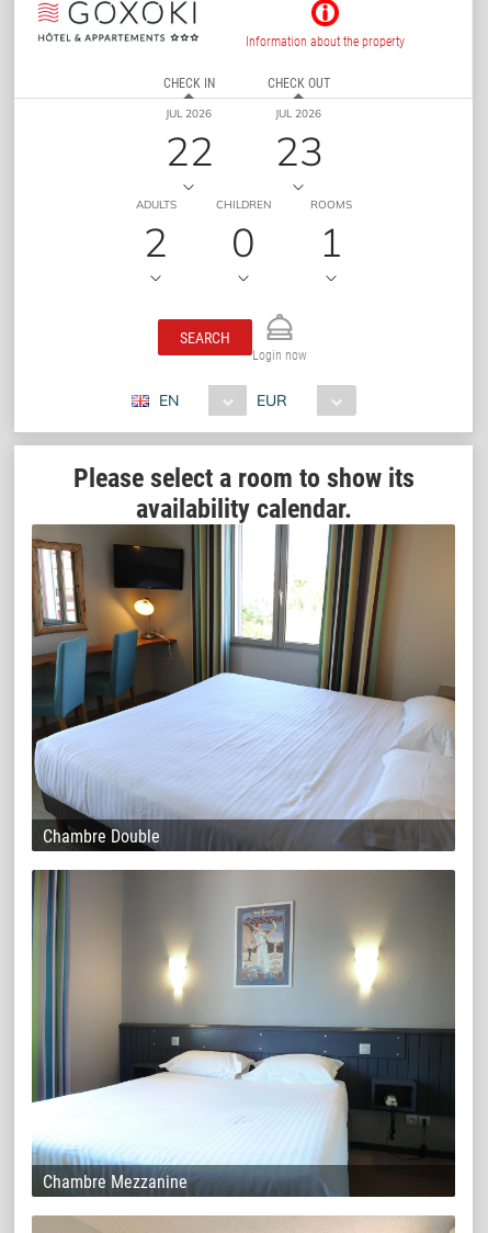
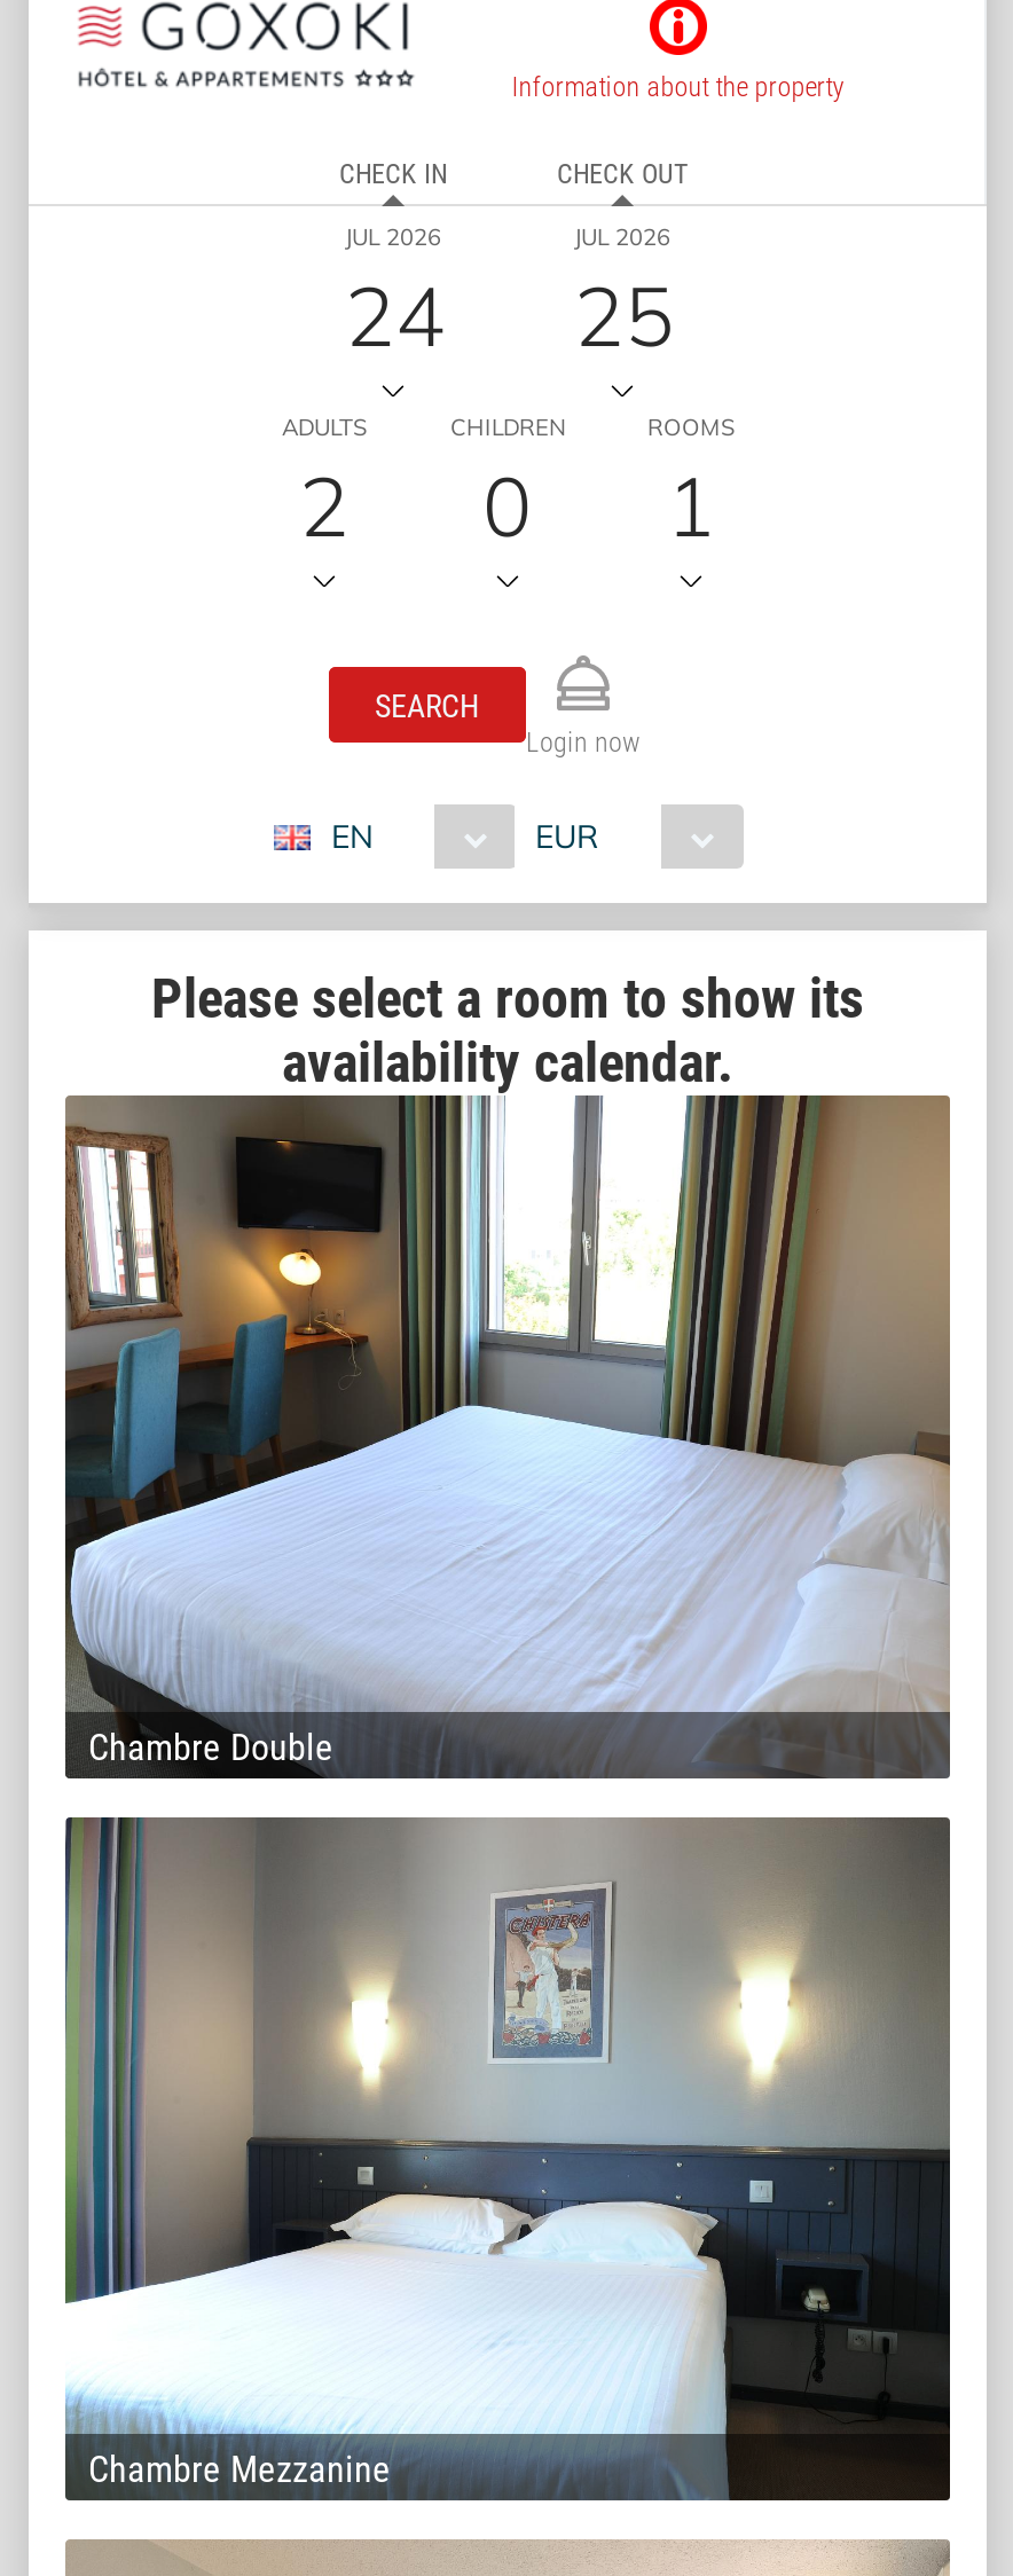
- 22
+ 24

- 23
+ 25
